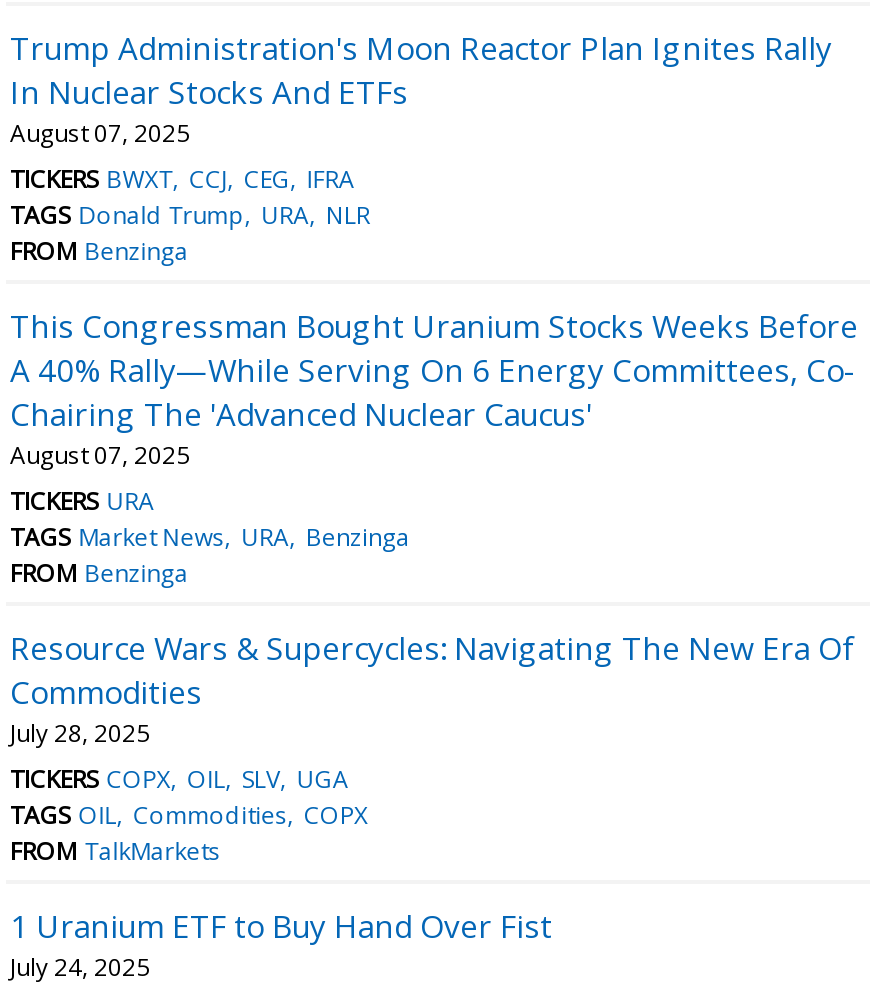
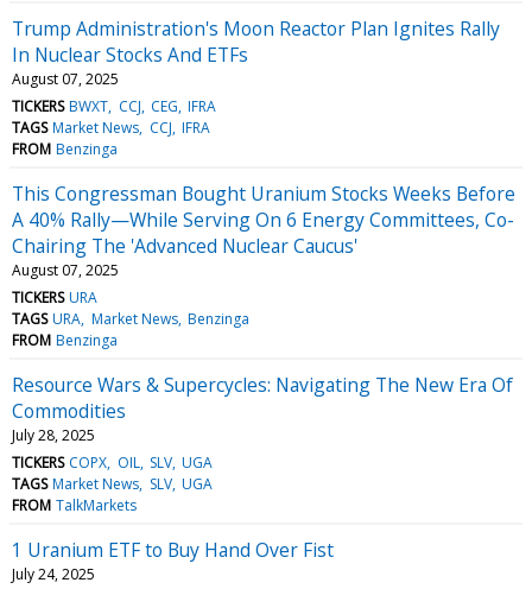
- TAGS Donald Trump URA NLR
+ TAGS Market News CCJ IFRA

- TAGS Market News URA Benzinga
+ TAGS URA Market News Benzinga

- TAGS OIL Commodities COPX
+ TAGS Market News SLV UGA
